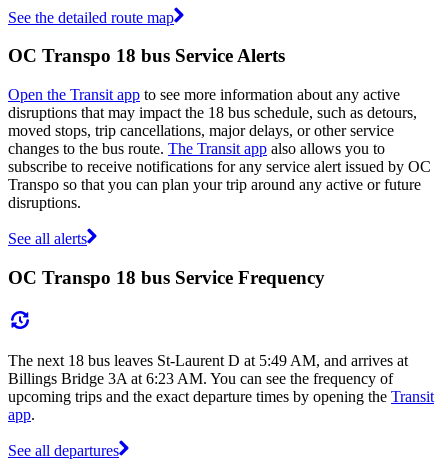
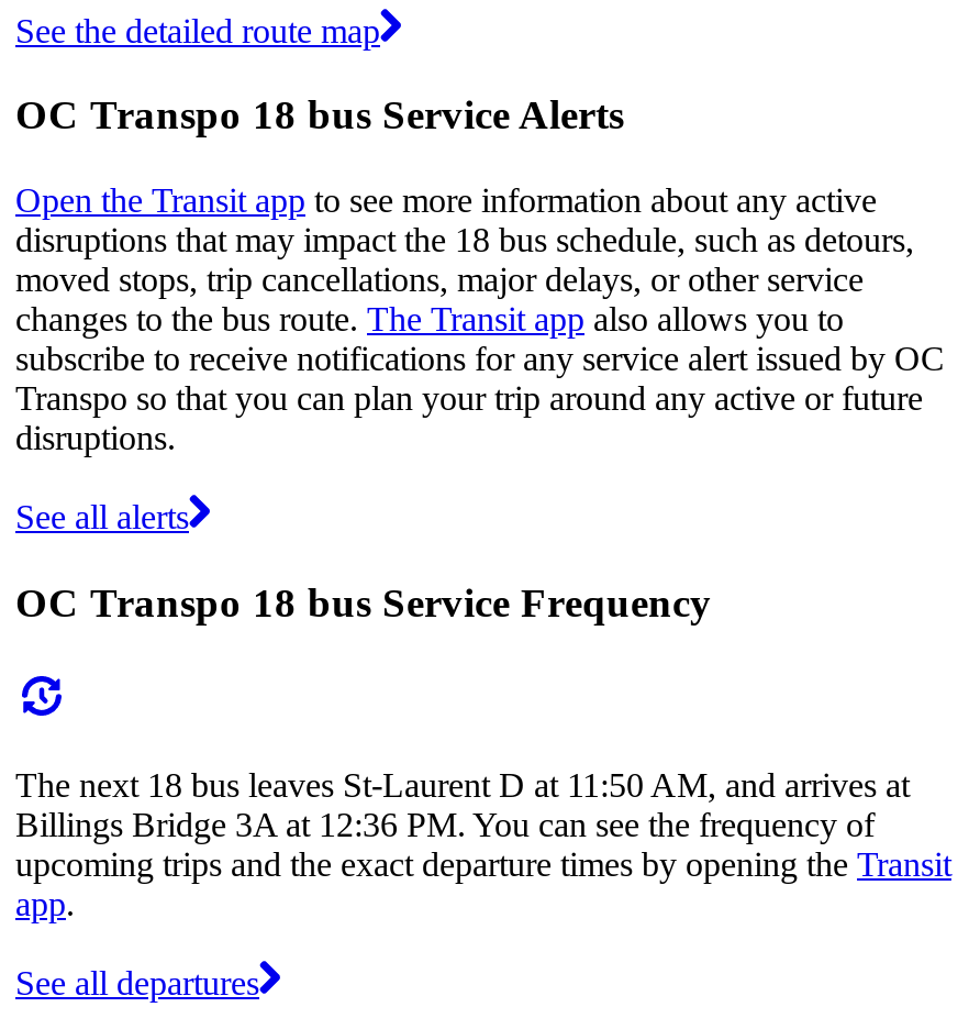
- The next 18 bus leaves St-Laurent D at 5:49 AM, and arrives at
+ The next 18 bus leaves St-Laurent D at 11:50 AM, and arrives at

- Billings Bridge 3A at 6:23 AM. You can see the frequency of
+ Billings Bridge 3A at 12:36 PM. You can see the frequency of
